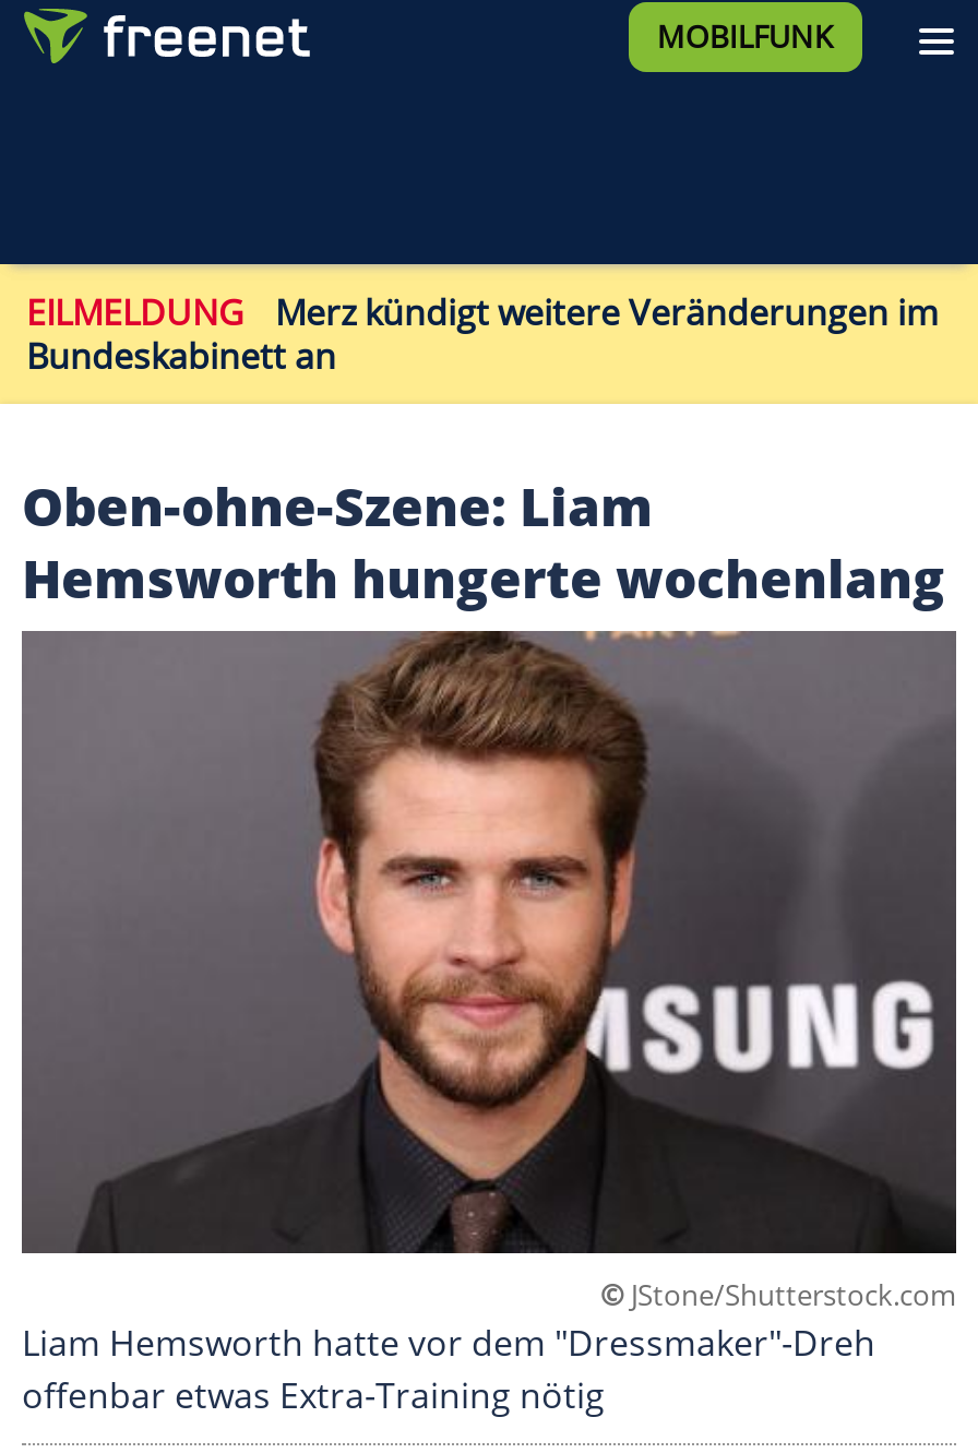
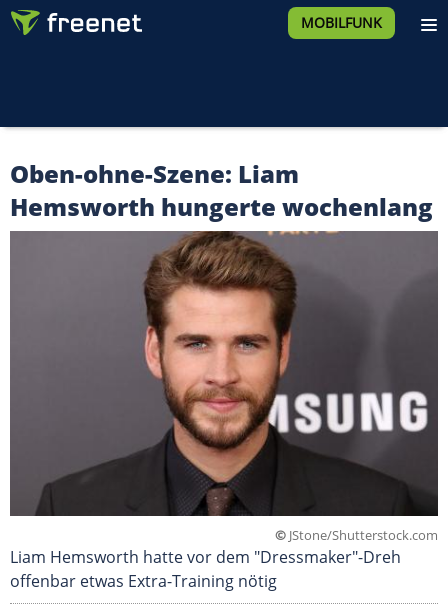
- EILMELDUNG Merz kündigt weitere Veränderungen im
- Bundeskabinett an
